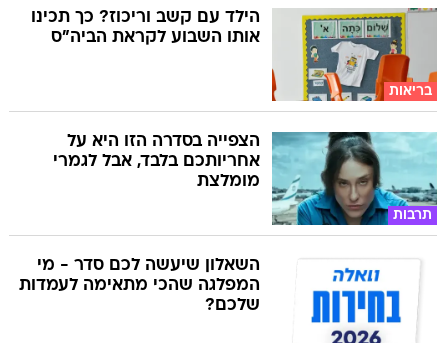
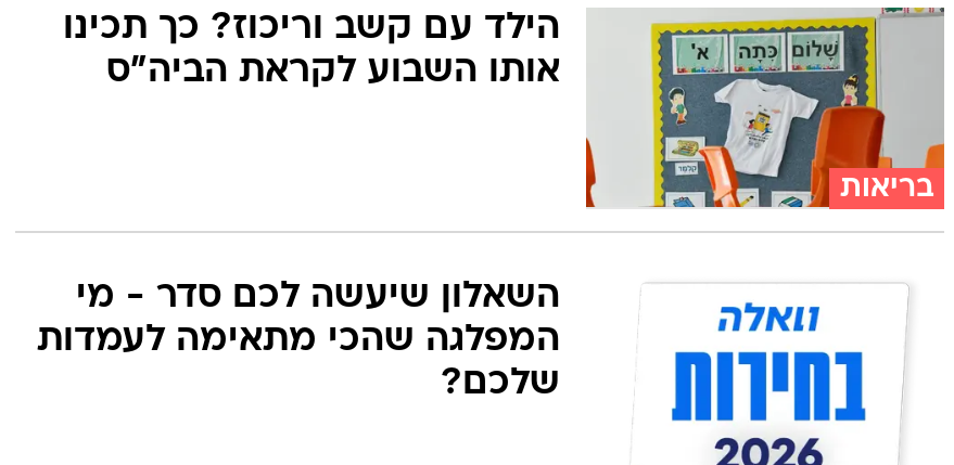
- הצפייה בסדרה הזו היא על
- אחריותכם בלבד, אבל לגמרי
- מומלצת

- [image]
- תרבות
